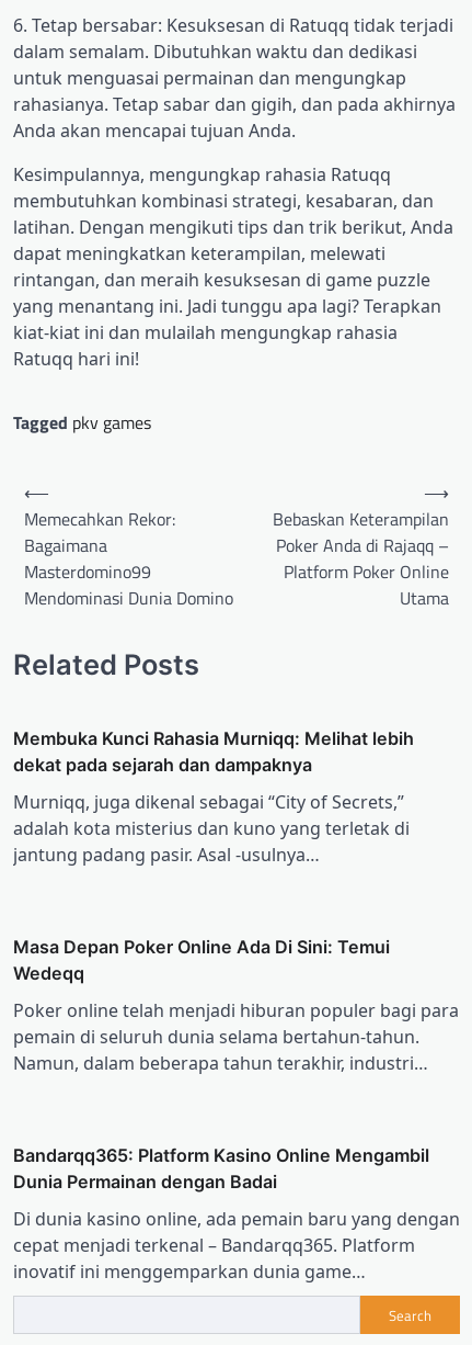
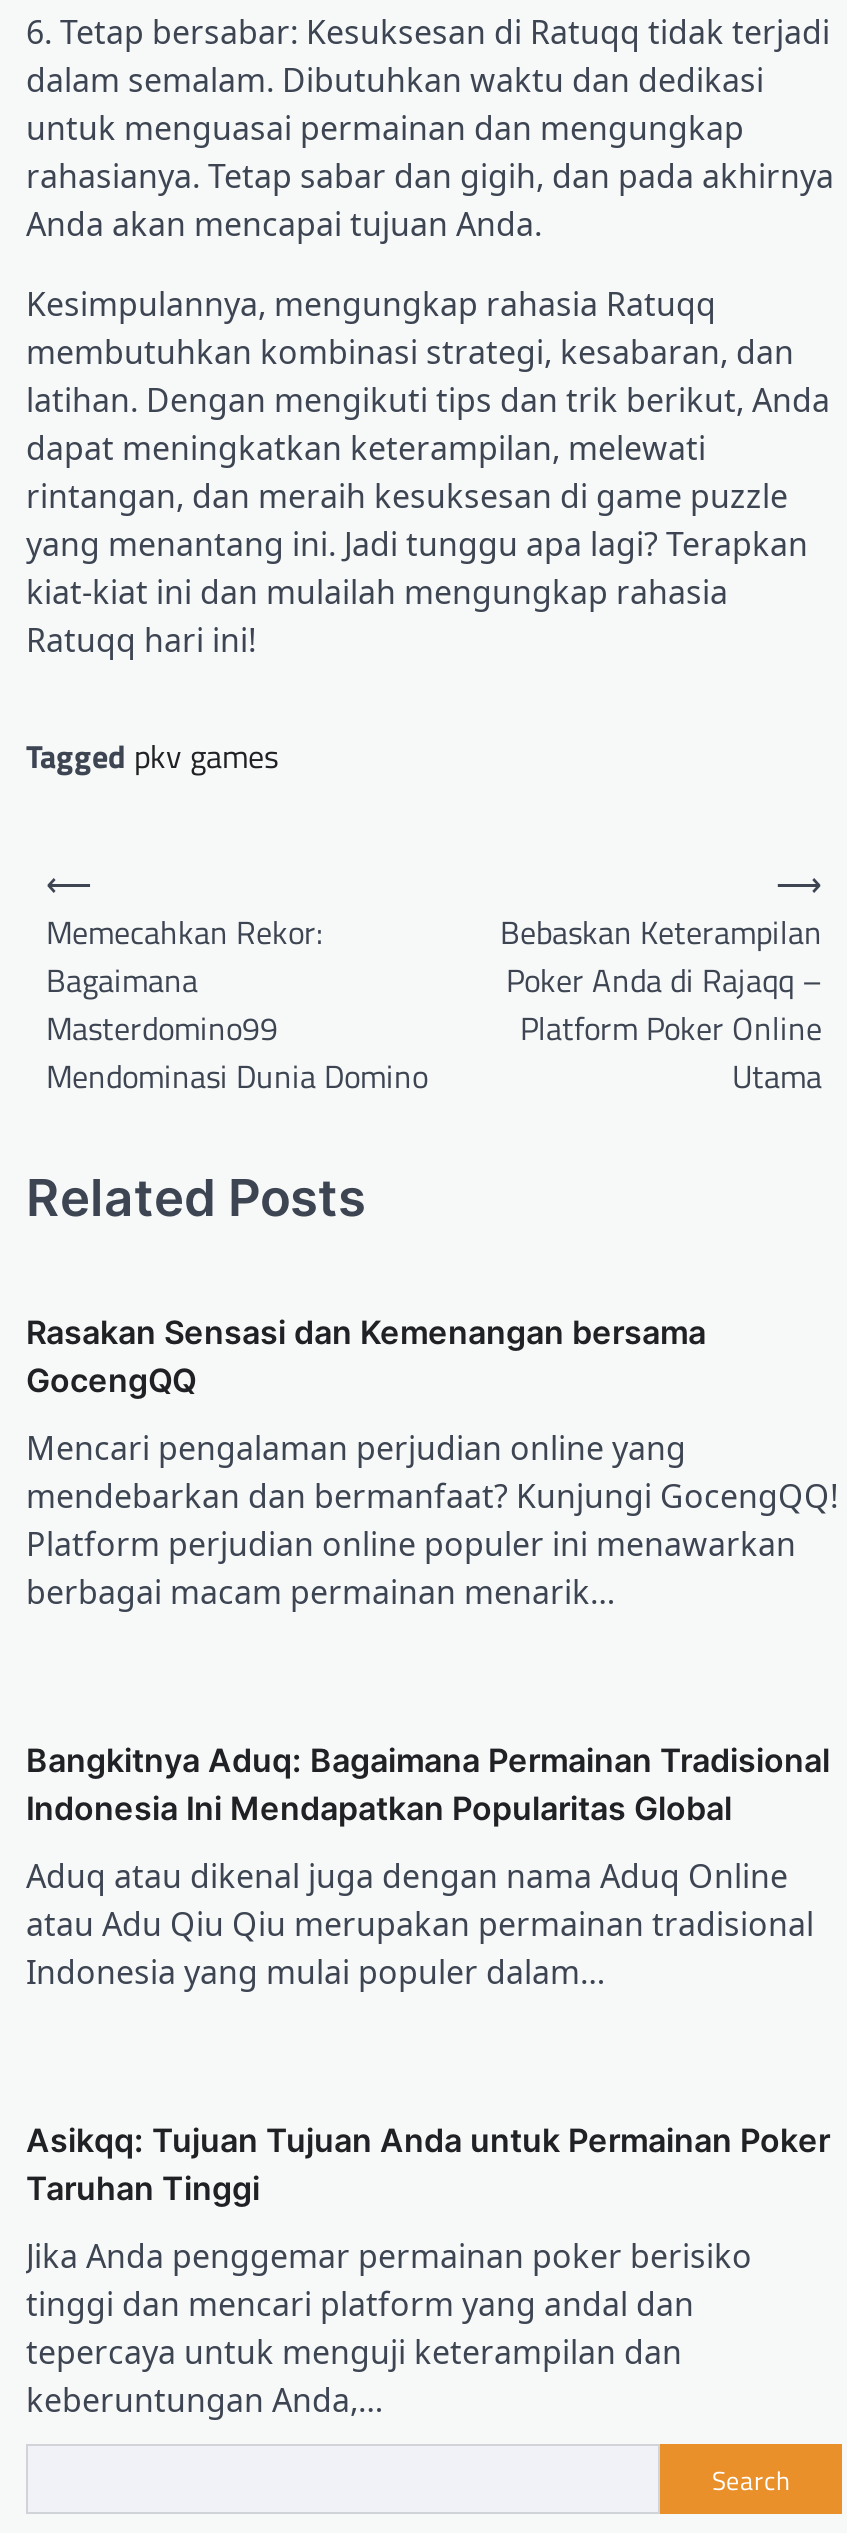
- Membuka Kunci Rahasia Murniqq: Melihat lebih
- dekat pada sejarah dan dampaknya
+ Rasakan Sensasi dan Kemenangan bersama
+ GocengQQ

- Murniqq, juga dikenal sebagai “City of Secrets,”
- adalah kota misterius dan kuno yang terletak di
- jantung padang pasir. Asal -usulnya…
+ Mencari pengalaman perjudian online yang
+ mendebarkan dan bermanfaat? Kunjungi GocengQQ!
+ Platform perjudian online populer ini menawarkan
+ berbagai macam permainan menarik…

- Masa Depan Poker Online Ada Di Sini: Temui
- Wedeqq
+ Bangkitnya Aduq: Bagaimana Permainan Tradisional
+ Indonesia Ini Mendapatkan Popularitas Global

- Poker online telah menjadi hiburan populer bagi para
- pemain di seluruh dunia selama bertahun-tahun.
- Namun, dalam beberapa tahun terakhir, industri…
+ Aduq atau dikenal juga dengan nama Aduq Online
+ atau Adu Qiu Qiu merupakan permainan tradisional
+ Indonesia yang mulai populer dalam…

- Bandarqq365: Platform Kasino Online Mengambil
- Dunia Permainan dengan Badai
+ Asikqq: Tujuan Tujuan Anda untuk Permainan Poker
+ Taruhan Tinggi

- Di dunia kasino online, ada pemain baru yang dengan
- cepat menjadi terkenal – Bandarqq365. Platform
- inovatif ini menggemparkan dunia game…
+ Jika Anda penggemar permainan poker berisiko
+ tinggi dan mencari platform yang andal dan
+ tepercaya untuk menguji keterampilan dan
+ keberuntungan Anda,…
